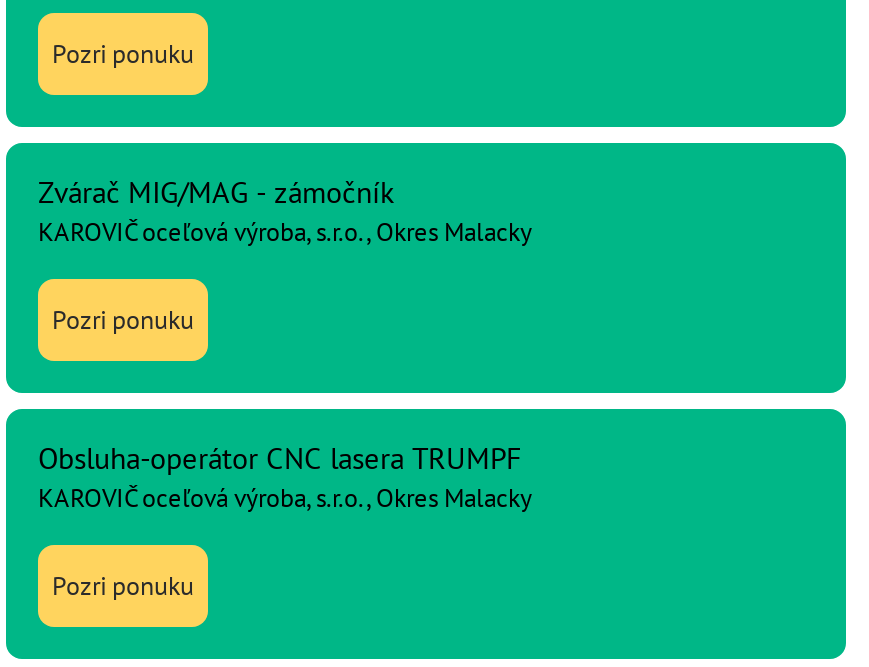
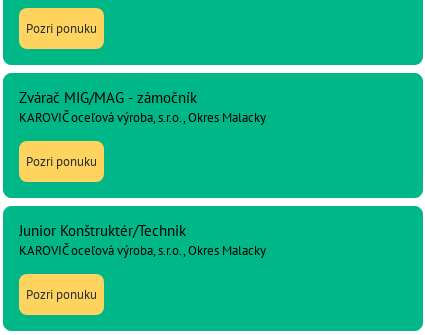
- Obsluha-operátor CNC lasera TRUMPF
+ Junior Konštruktér/Technik
